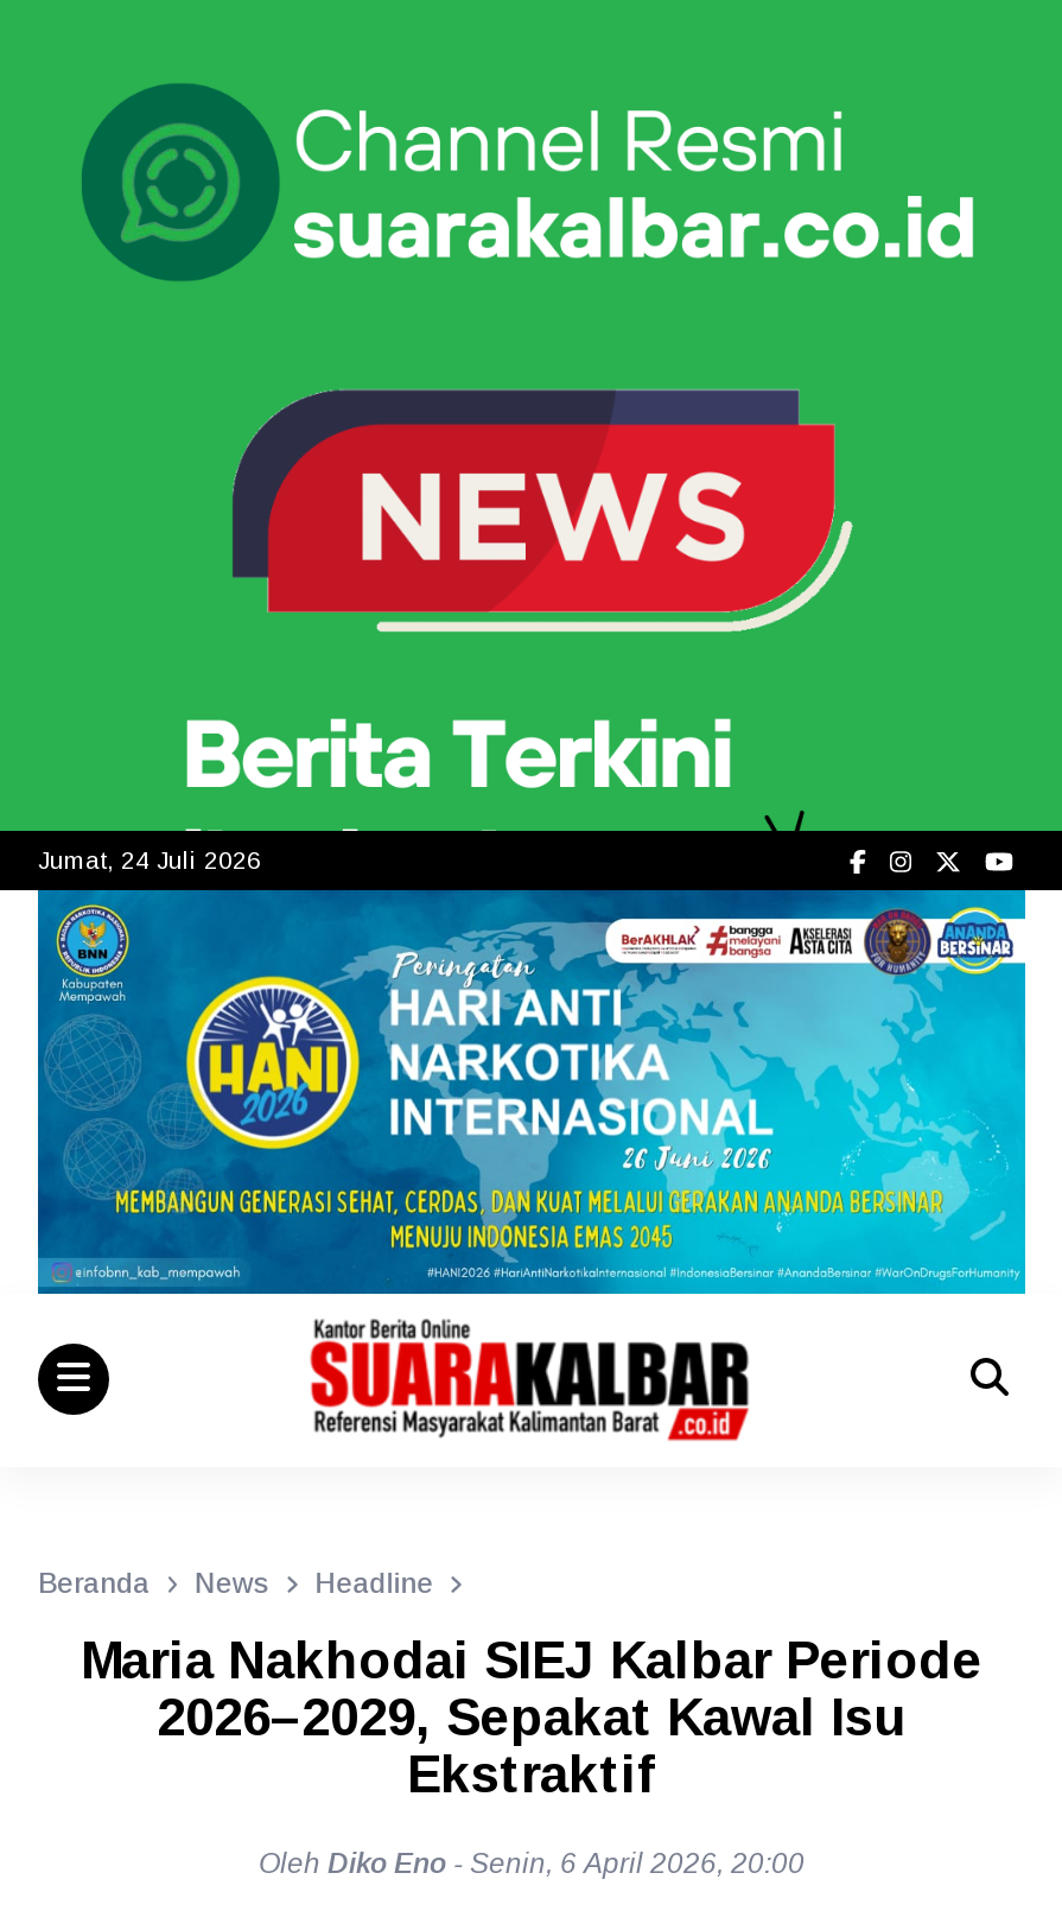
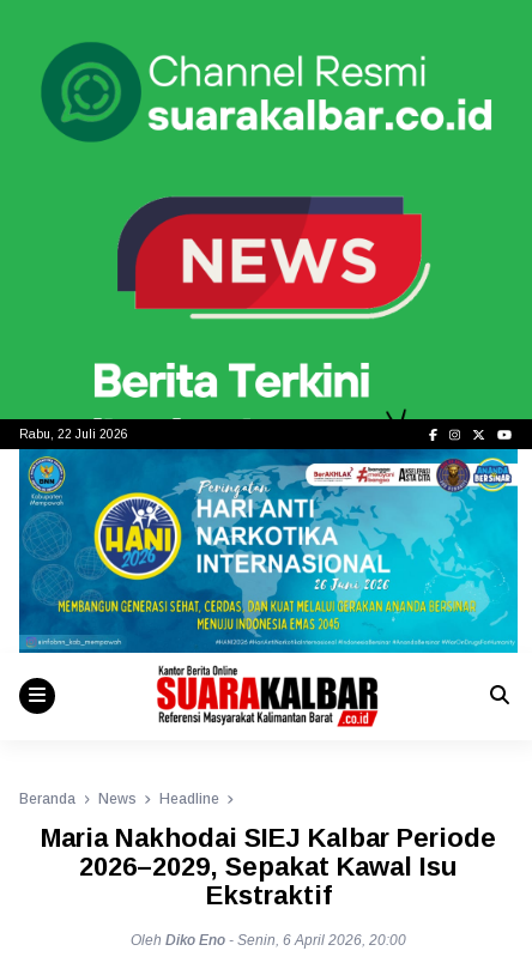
- Jumat, 24 Juli 2026
+ Rabu, 22 Juli 2026
